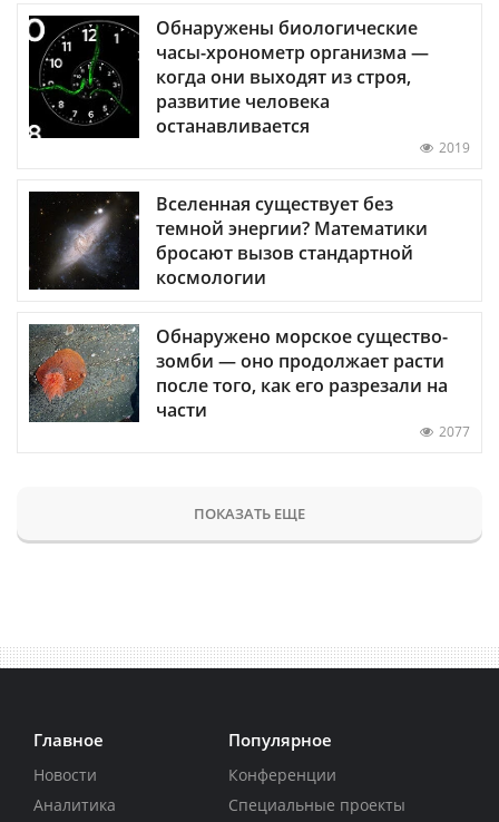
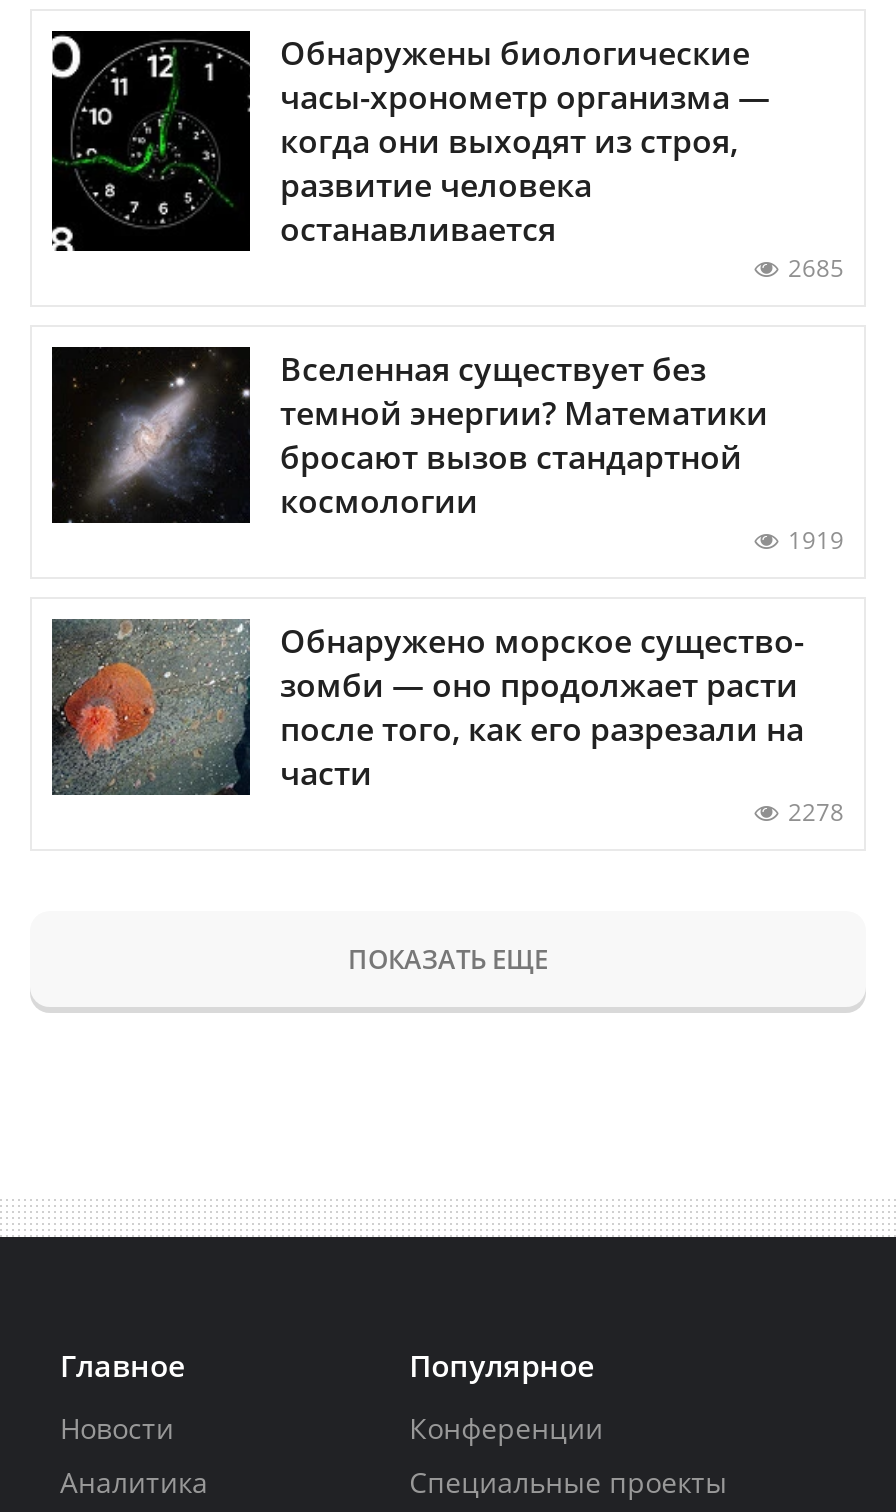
- 2019
+ 2685

+ 1919

- 2077
+ 2278
